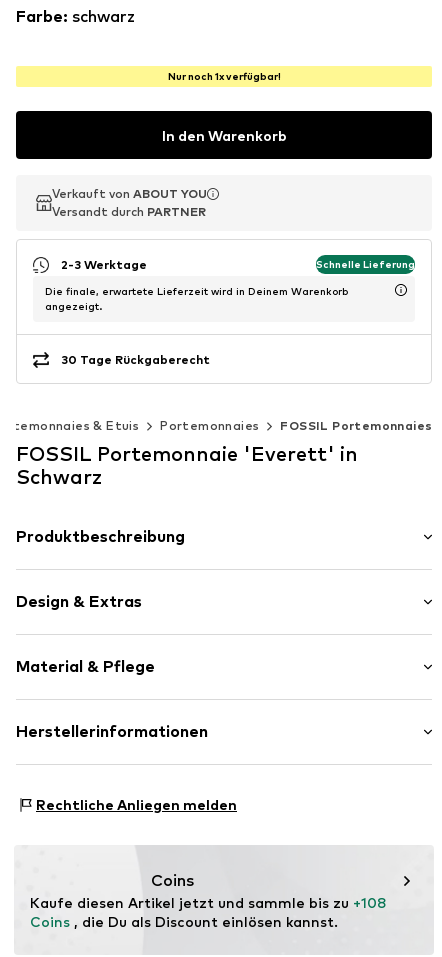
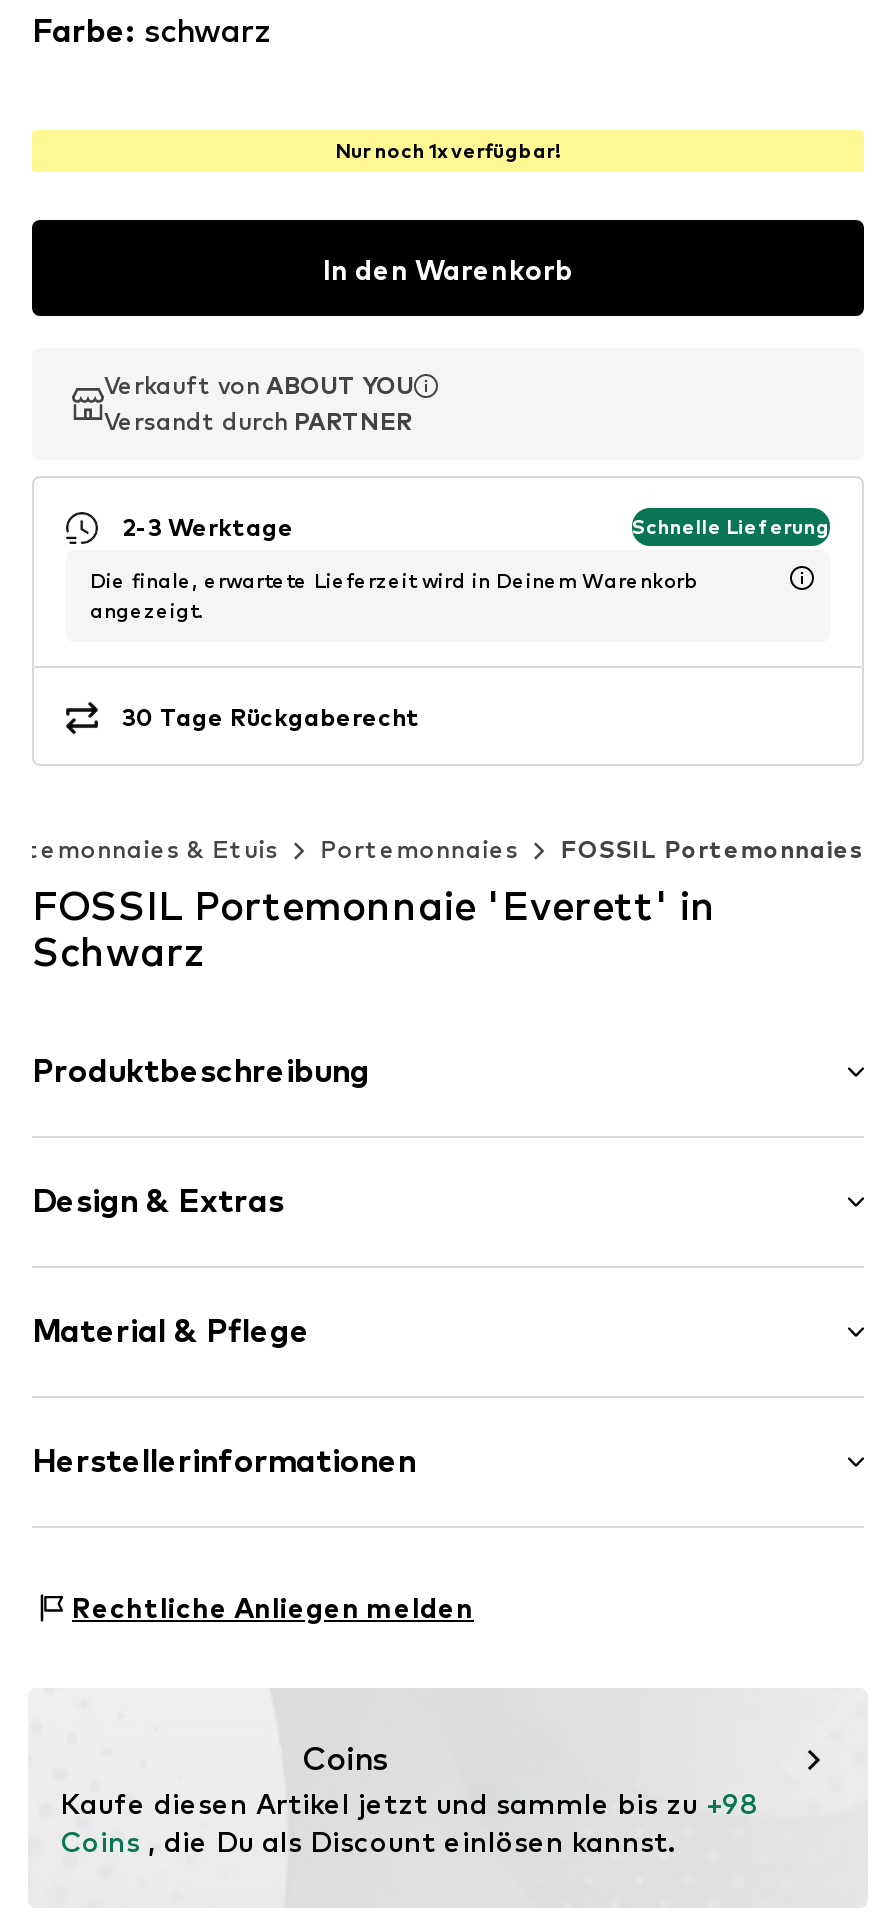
- Kaufe diesen Artikel jetzt und sammle bis zu +108
+ Kaufe diesen Artikel jetzt und sammle bis zu +98
